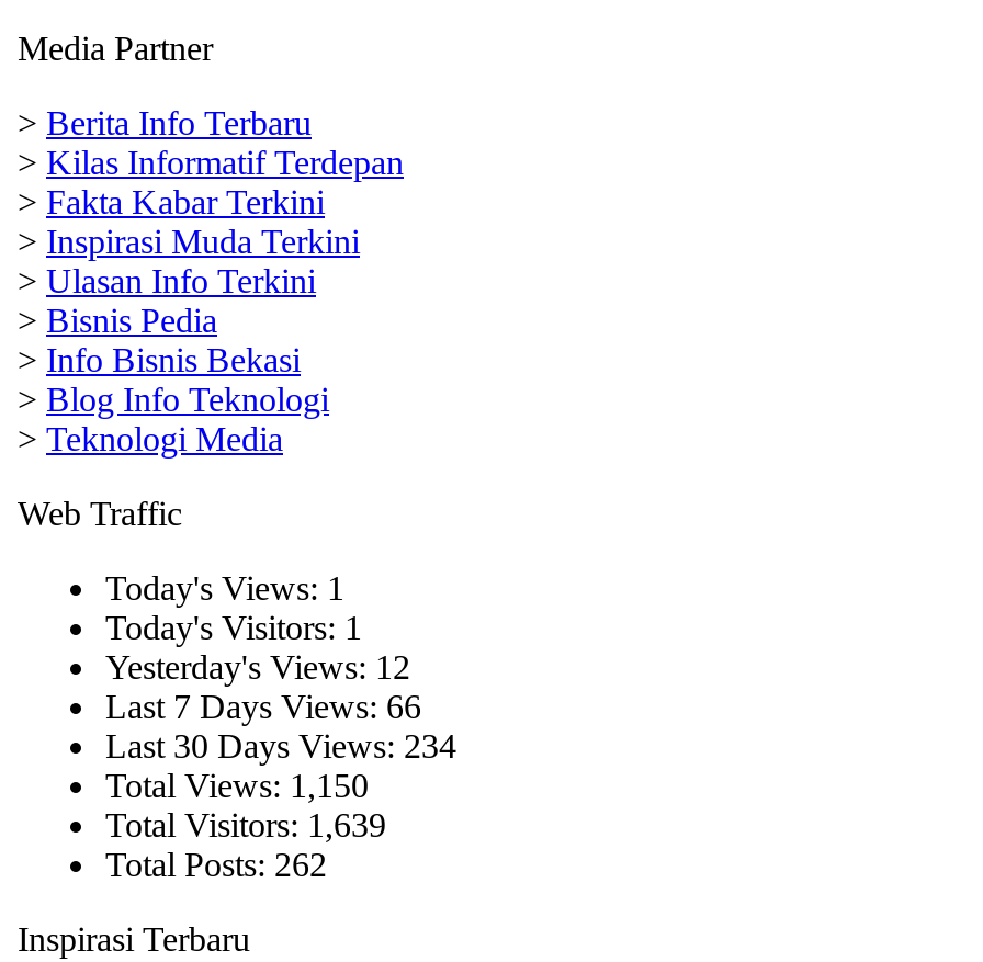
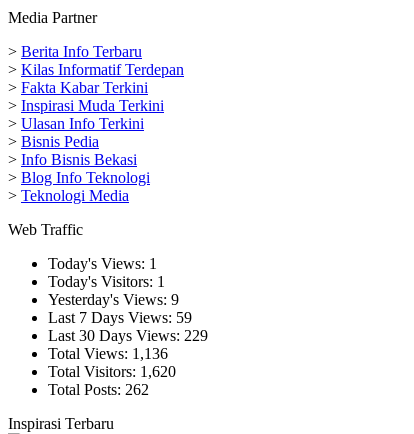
- Yesterday's Views: 12
+ Yesterday's Views: 9

- Last 7 Days Views: 66
+ Last 7 Days Views: 59

- Last 30 Days Views: 234
+ Last 30 Days Views: 229

- Total Views: 1,150
+ Total Views: 1,136

- Total Visitors: 1,639
+ Total Visitors: 1,620
